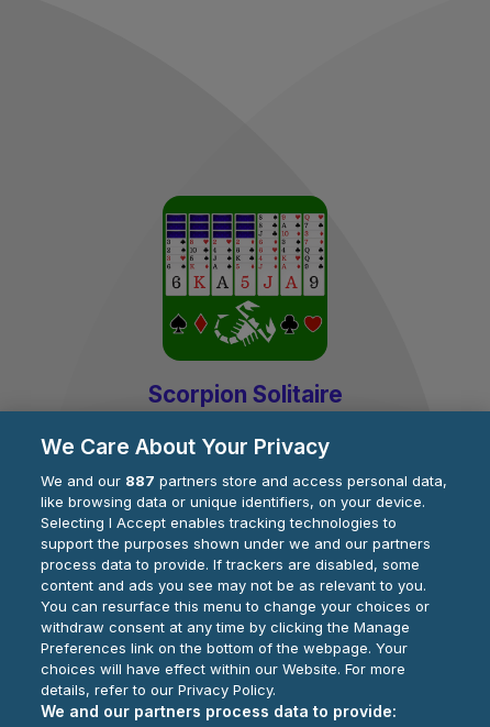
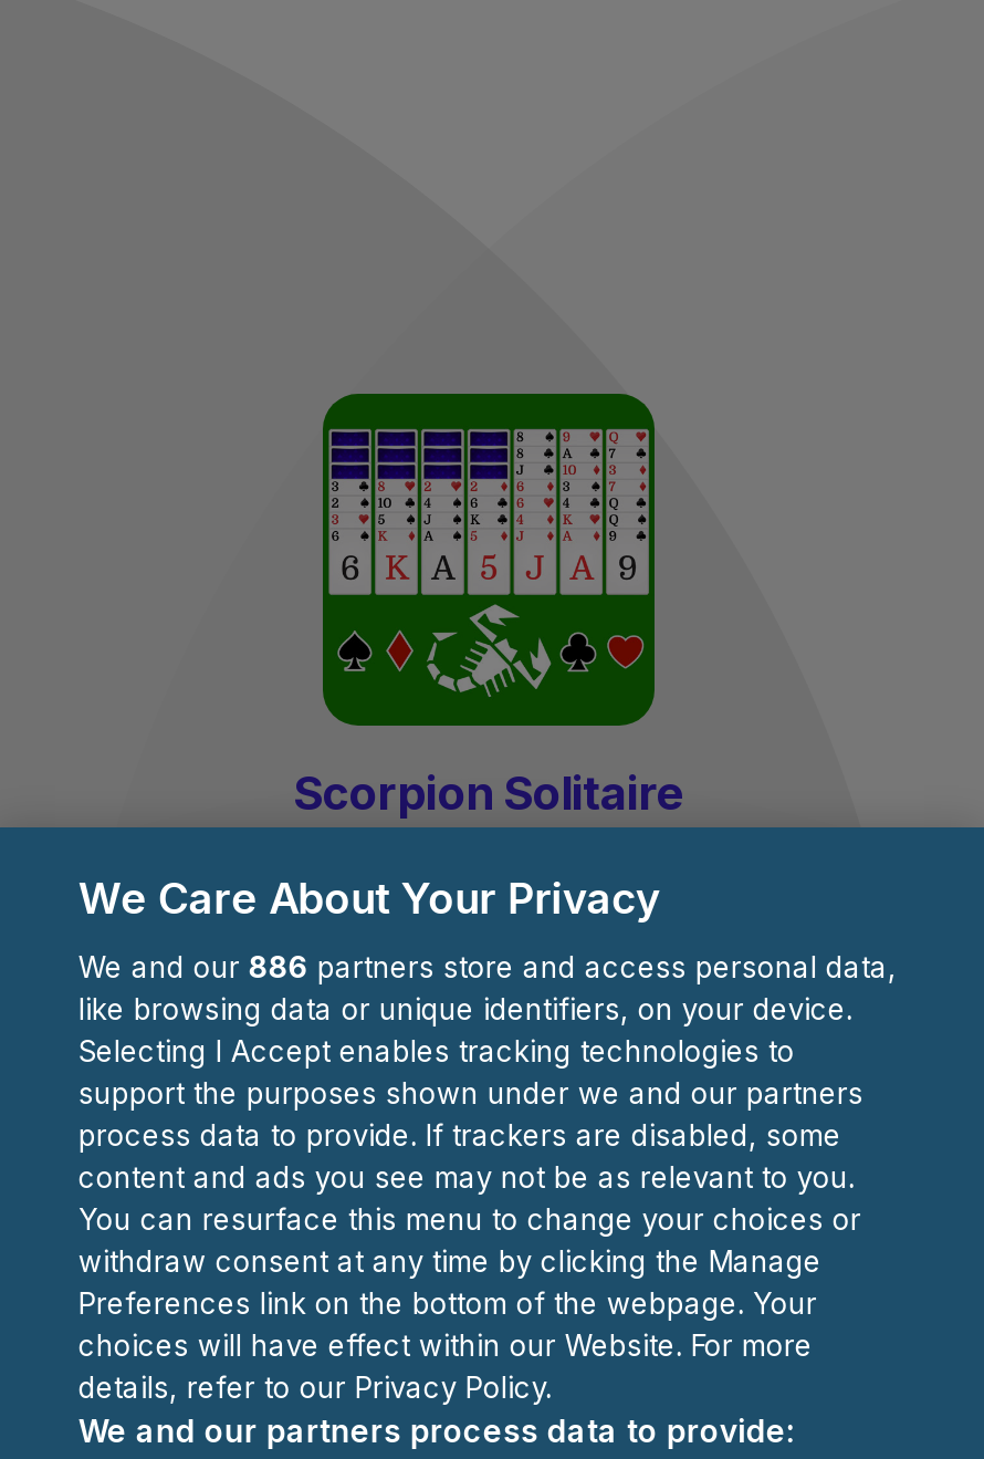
- We and our 887 partners store and access personal data,
+ We and our 886 partners store and access personal data,
